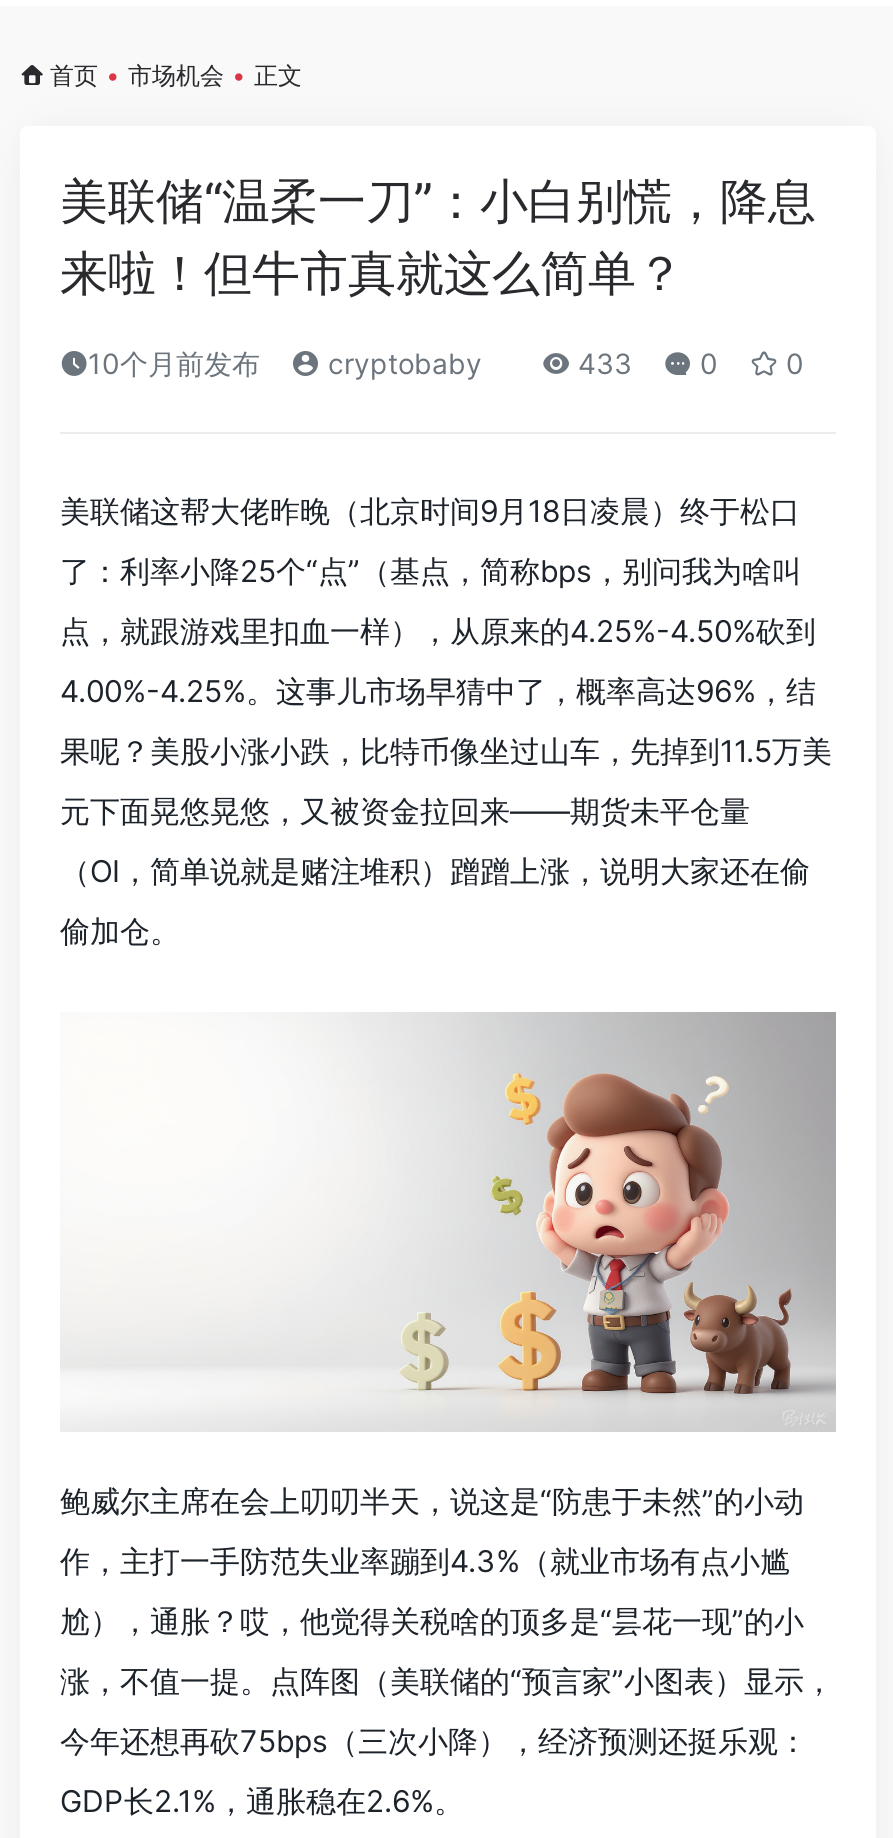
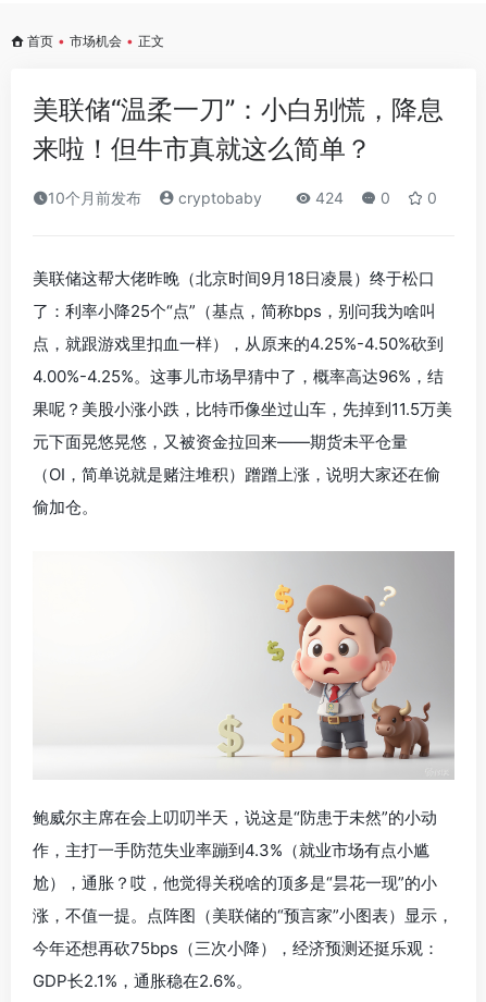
- 433 0 0
+ 424 0 0
